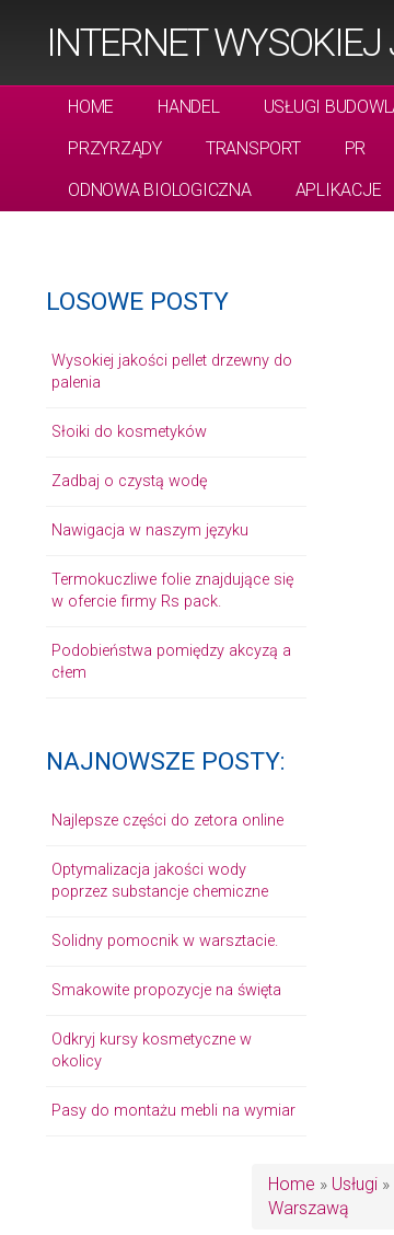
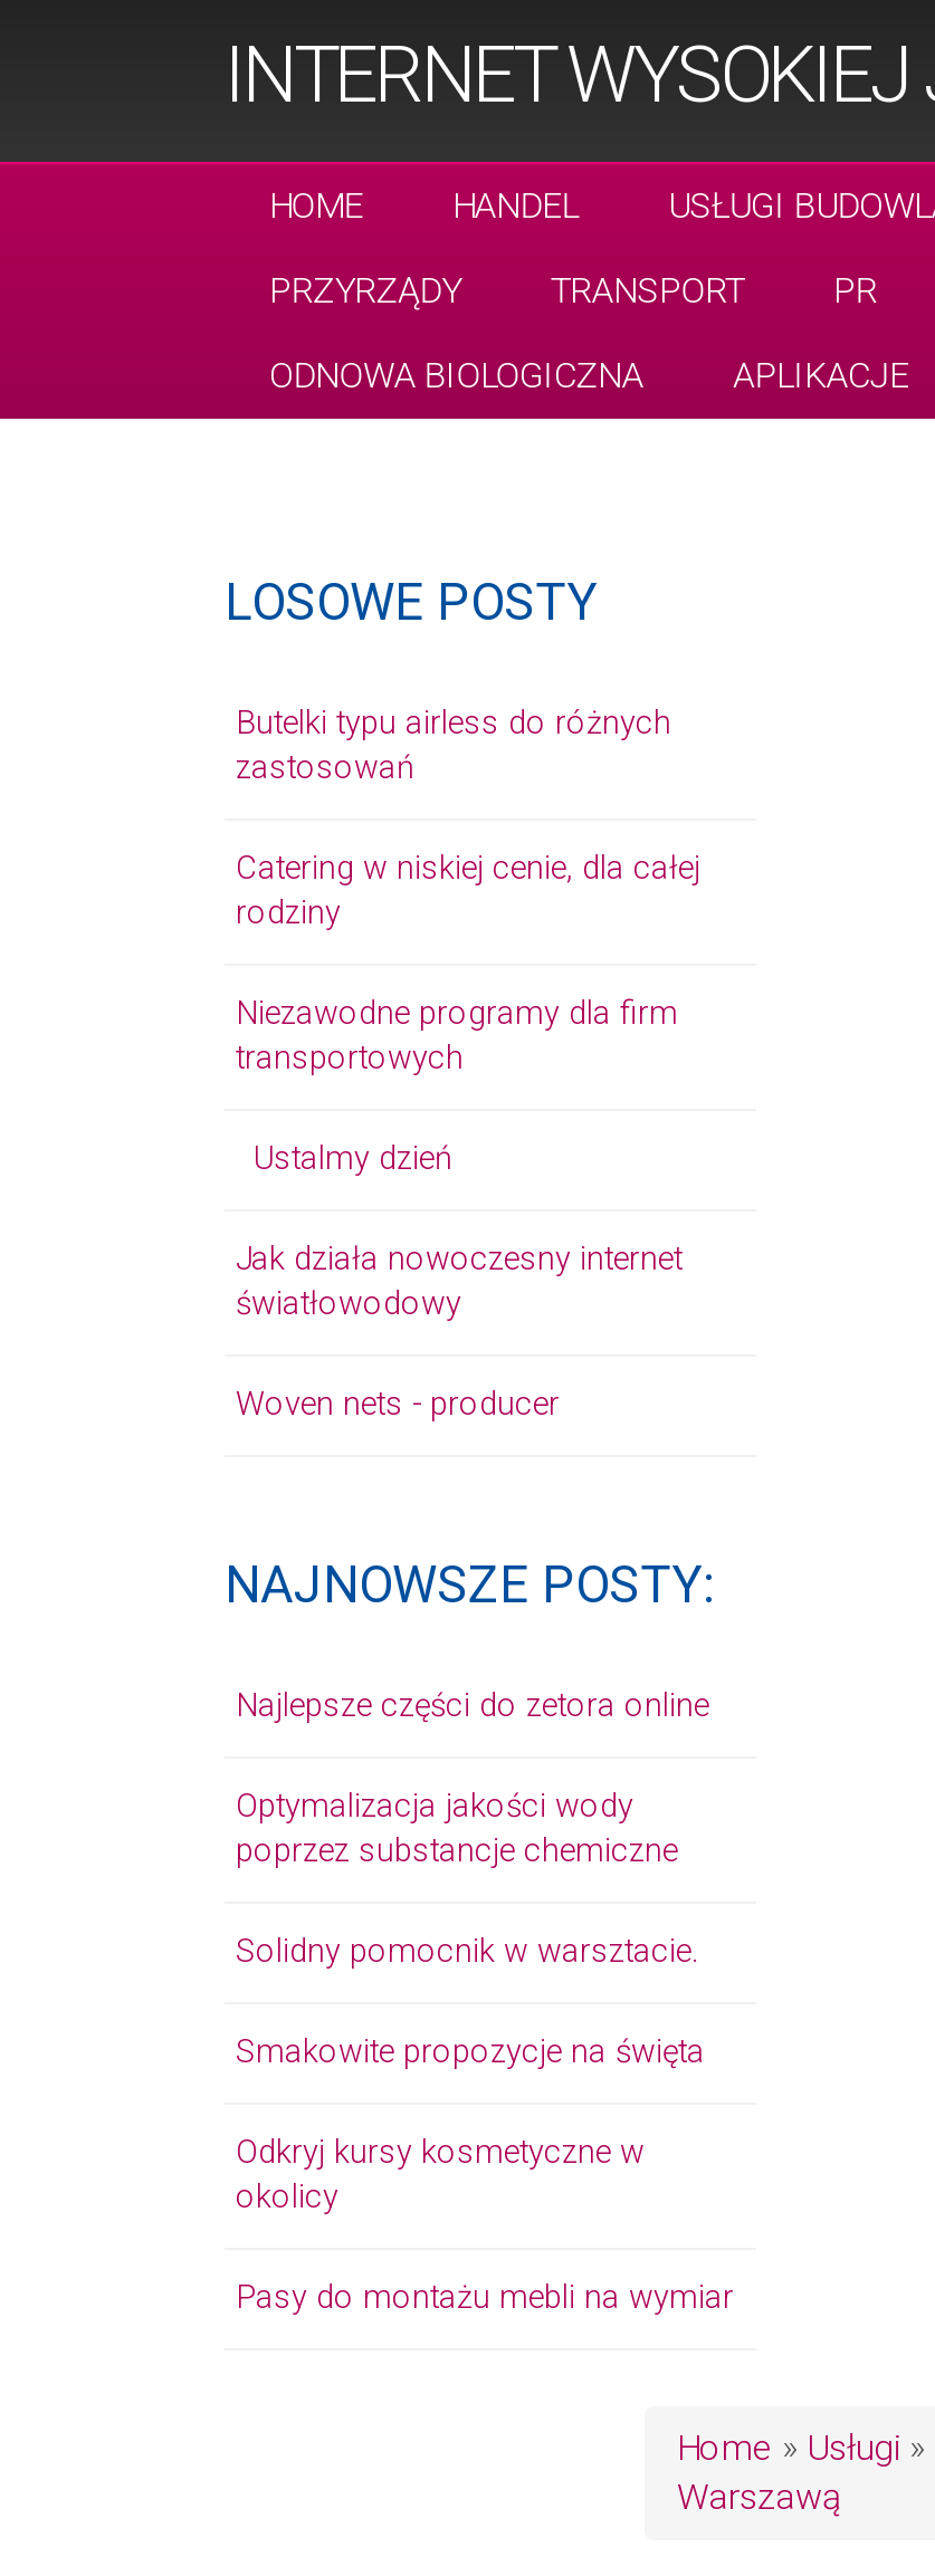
- Wysokiej jakości pellet drzewny do
- palenia
+ Butelki typu airless do różnych
+ zastosowań

- Słoiki do kosmetyków
+ Catering w niskiej cenie, dla całej
+ rodziny

- Zadbaj o czystą wodę
+ Niezawodne programy dla firm
+ transportowych

- Nawigacja w naszym języku
+ Ustalmy dzień

- Termokuczliwe folie znajdujące się
- w ofercie firmy Rs pack.
+ Jak działa nowoczesny internet
+ światłowodowy

- Podobieństwa pomiędzy akcyzą a
- cłem
+ Woven nets - producer
